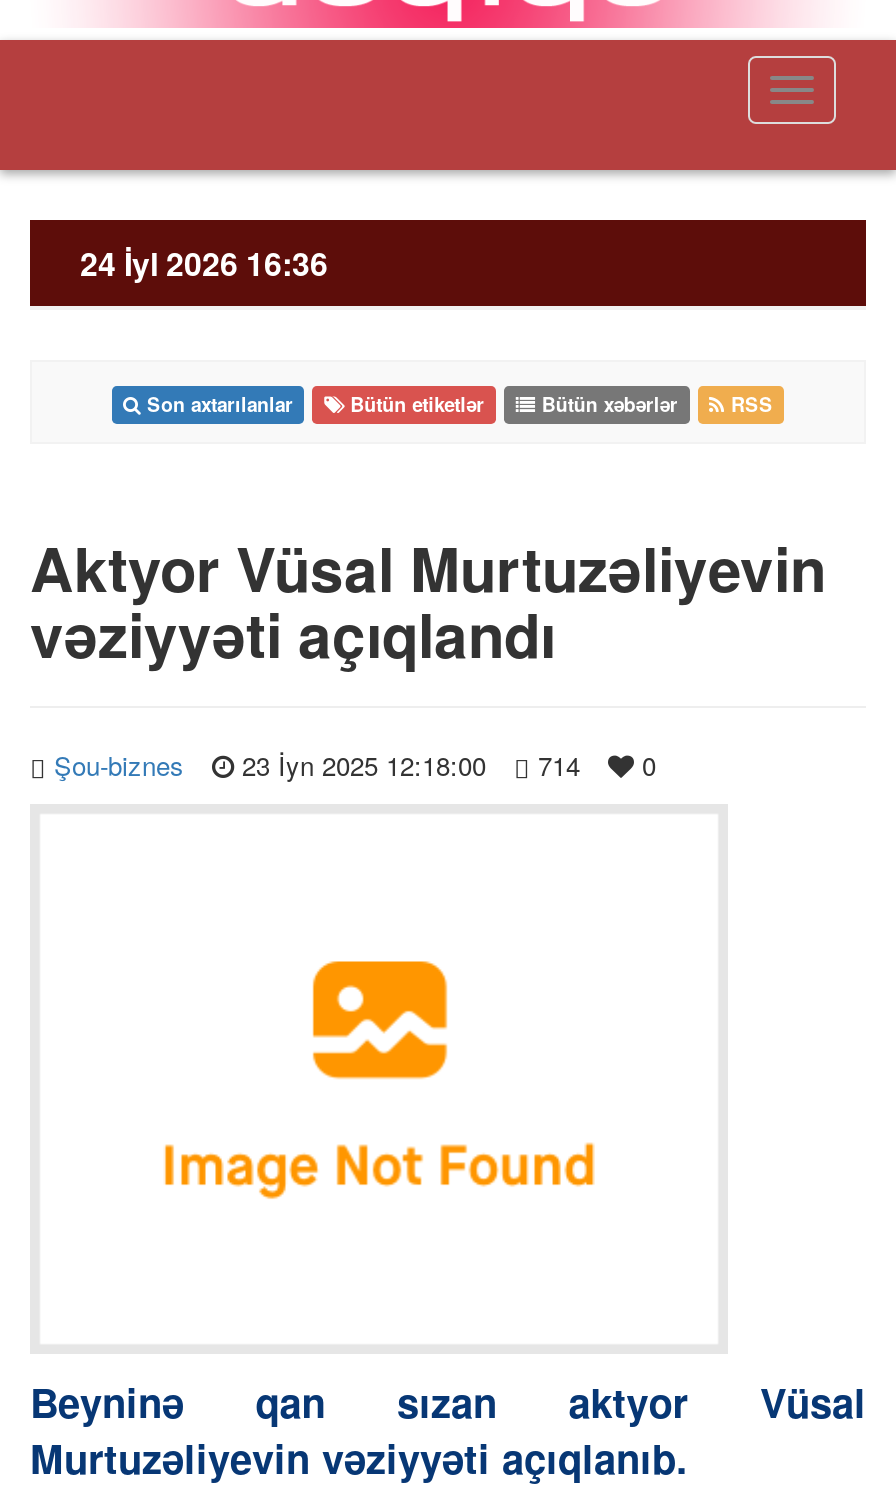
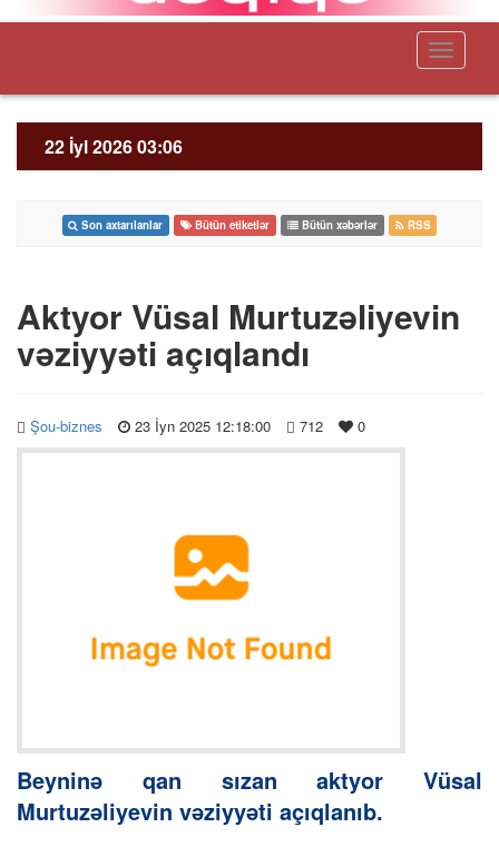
- 24 İyl 2026 16:36
+ 22 İyl 2026 03:06

- Şou-biznes 23 İyn 2025 12:18:00 714 0
+ Şou-biznes 23 İyn 2025 12:18:00 712 0
